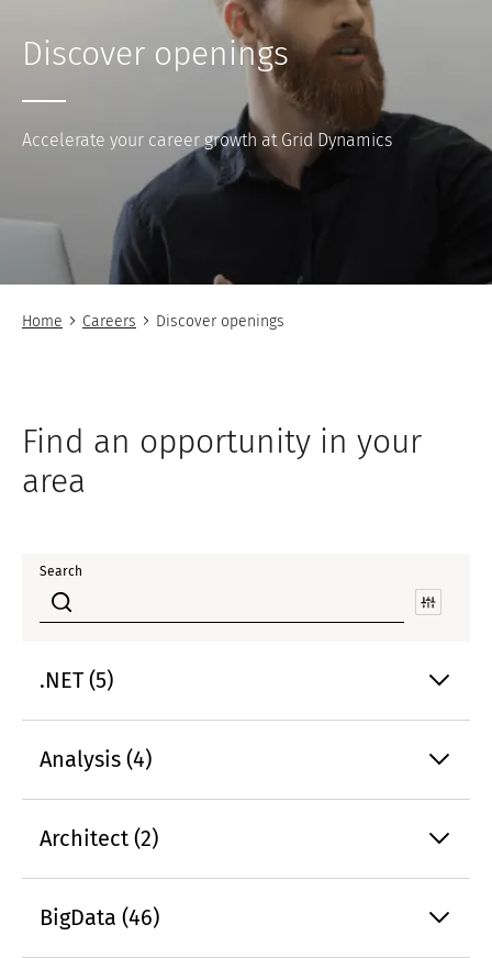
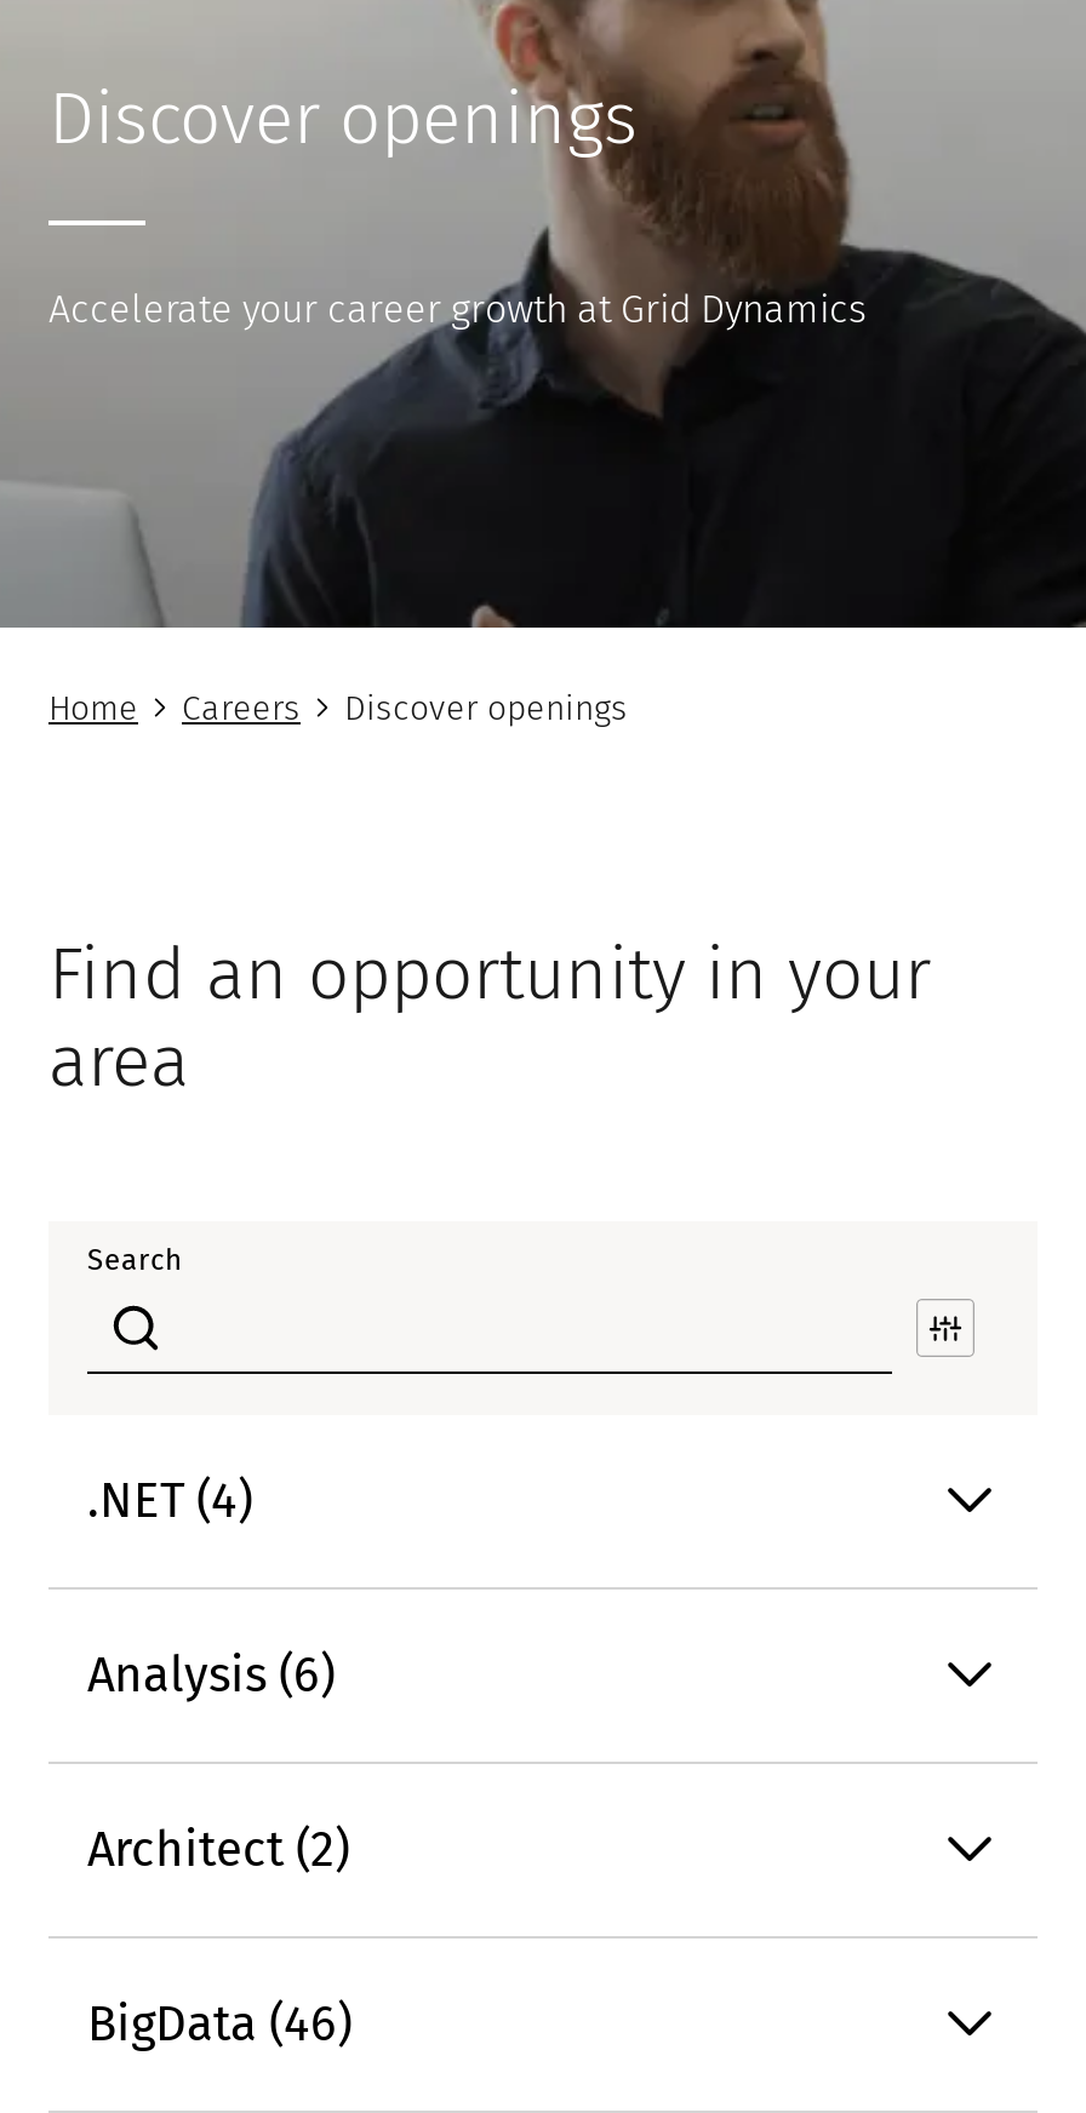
- .NET (5)
+ .NET (4)

- Analysis (4)
+ Analysis (6)
